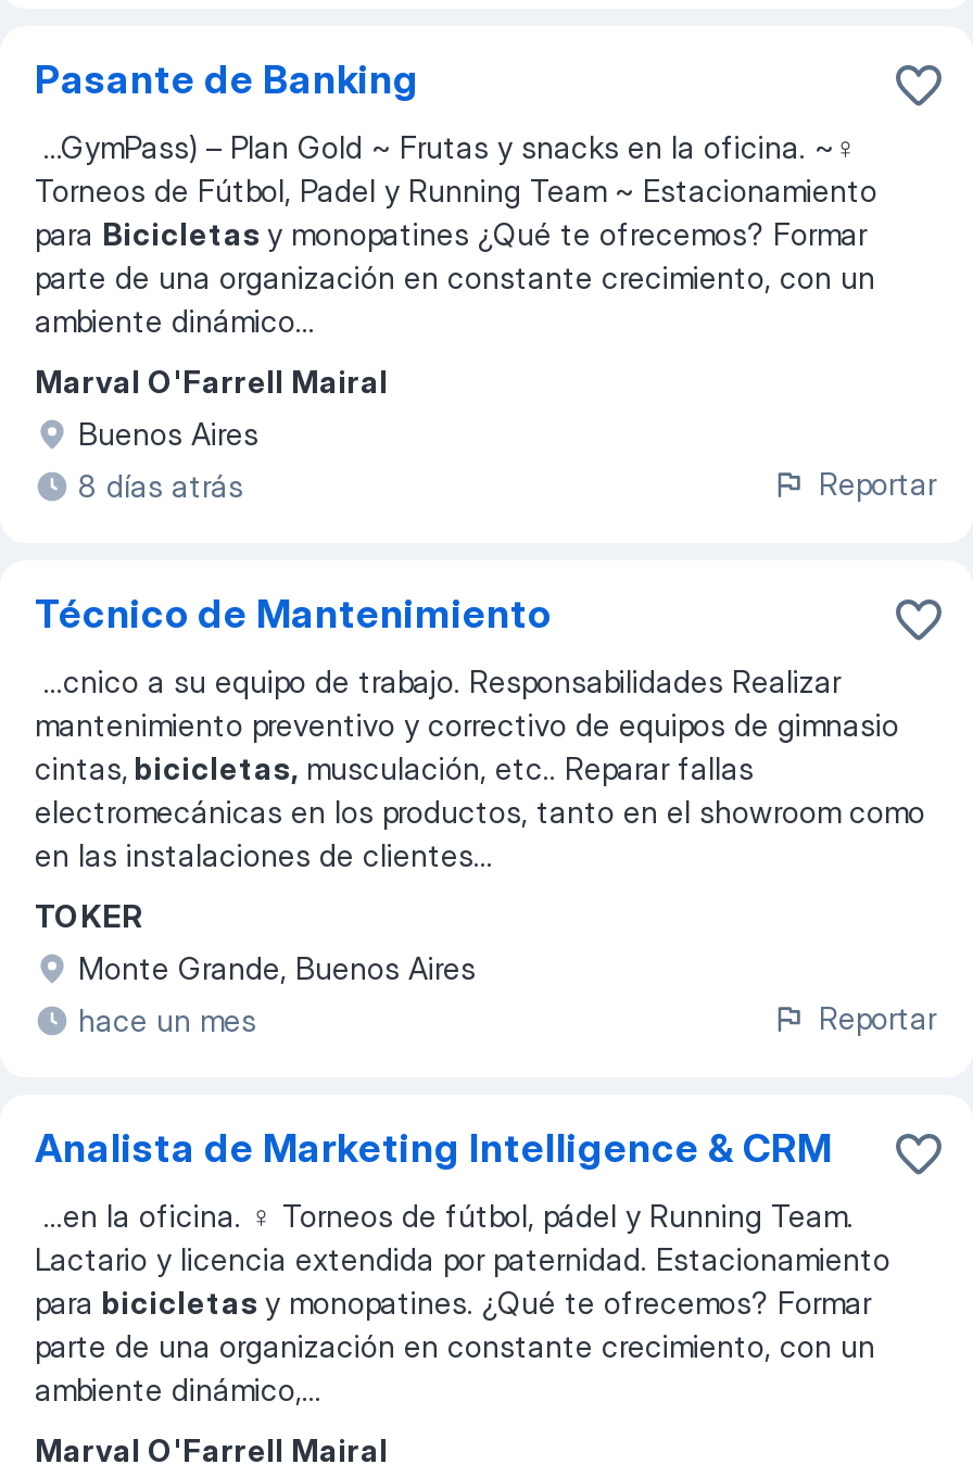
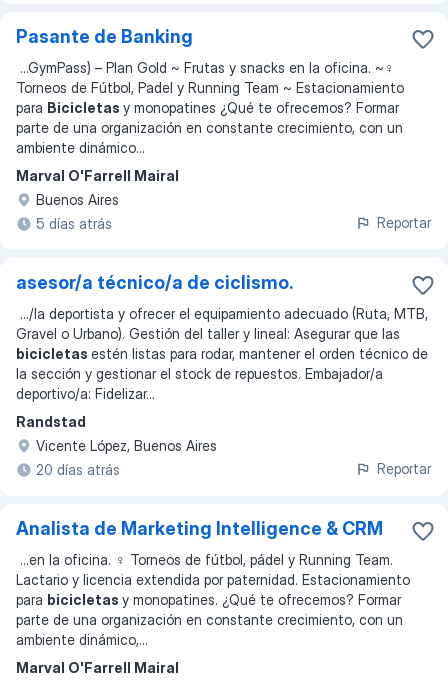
- 8 días atrás
+ 5 días atrás

- Técnico de Mantenimiento
+ asesor/a técnico/a de ciclismo.

- ...cnico a su equipo de trabajo. Responsabilidades Realizar
- mantenimiento preventivo y correctivo de equipos de gimnasio
- cintas, bicicletas, musculación, etc.. Reparar fallas
- electromecánicas en los productos, tanto en el showroom como
- en las instalaciones de clientes...
+ .../la deportista y ofrecer el equipamiento adecuado (Ruta, MTB,
+ Gravel o Urbano). Gestión del taller y lineal: Asegurar que las
+ bicicletas estén listas para rodar, mantener el orden técnico de
+ la sección y gestionar el stock de repuestos. Embajador/a
+ deportivo/a: Fidelizar...

- TOKER
- Monte Grande, Buenos Aires
- hace un mes
+ Randstad
+ Vicente López, Buenos Aires
+ 20 días atrás
